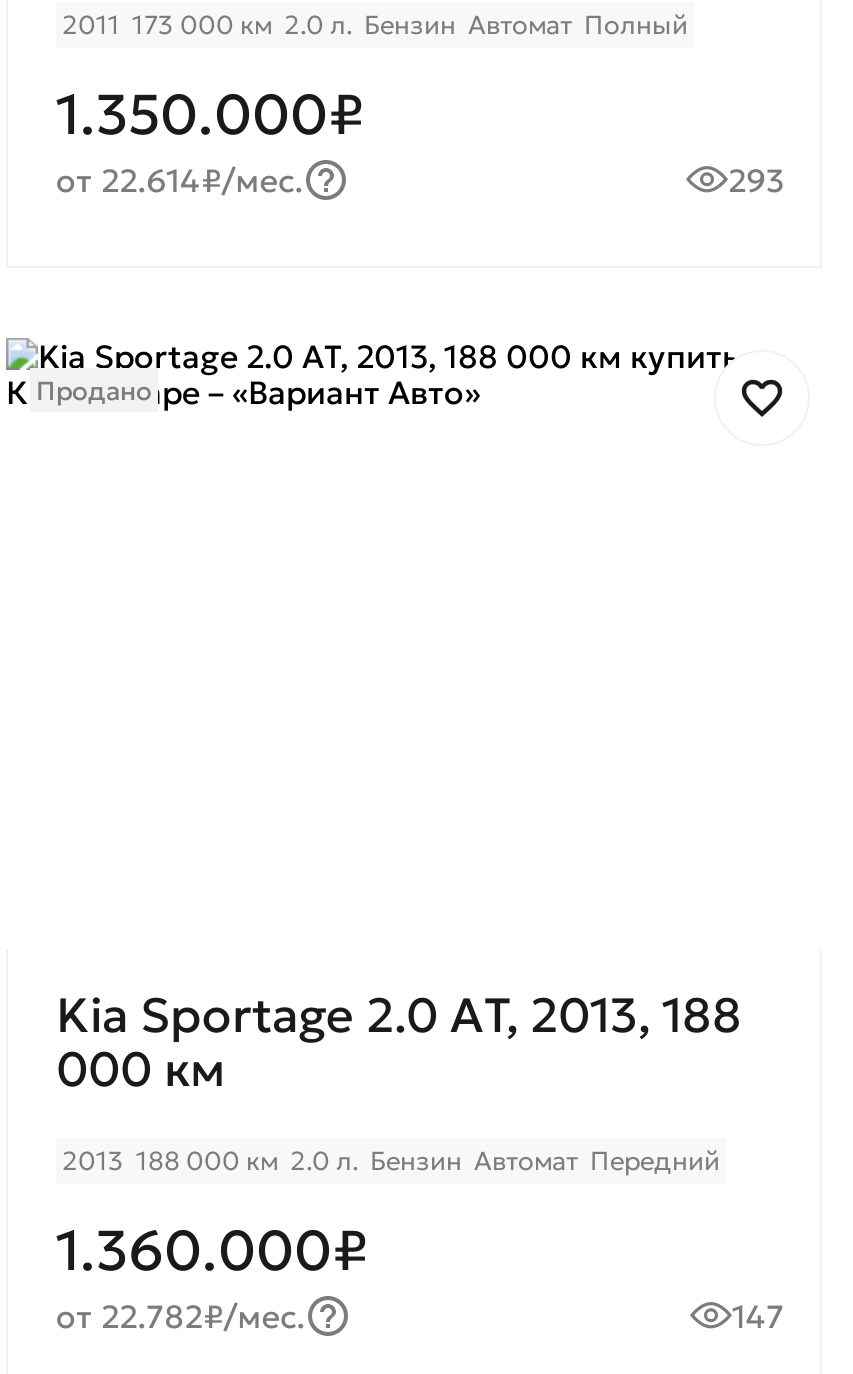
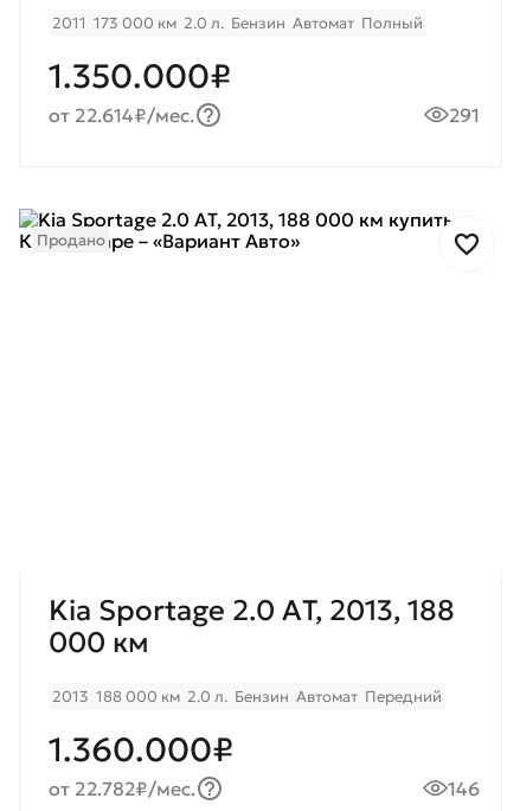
- 293
+ 291

- 147
+ 146
